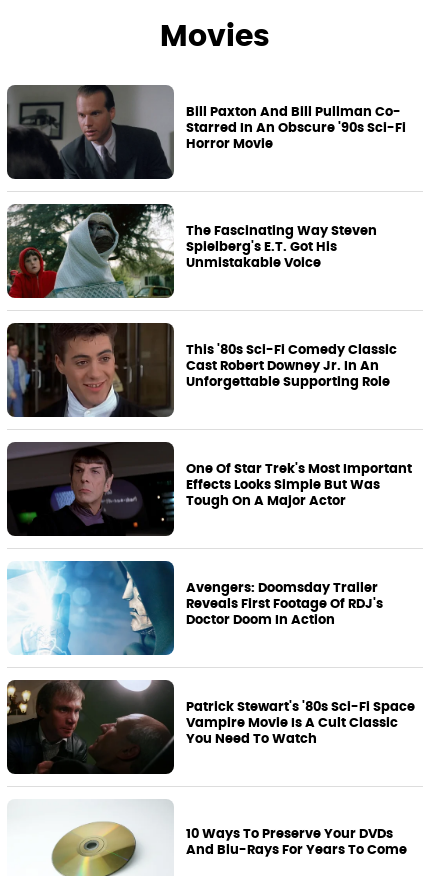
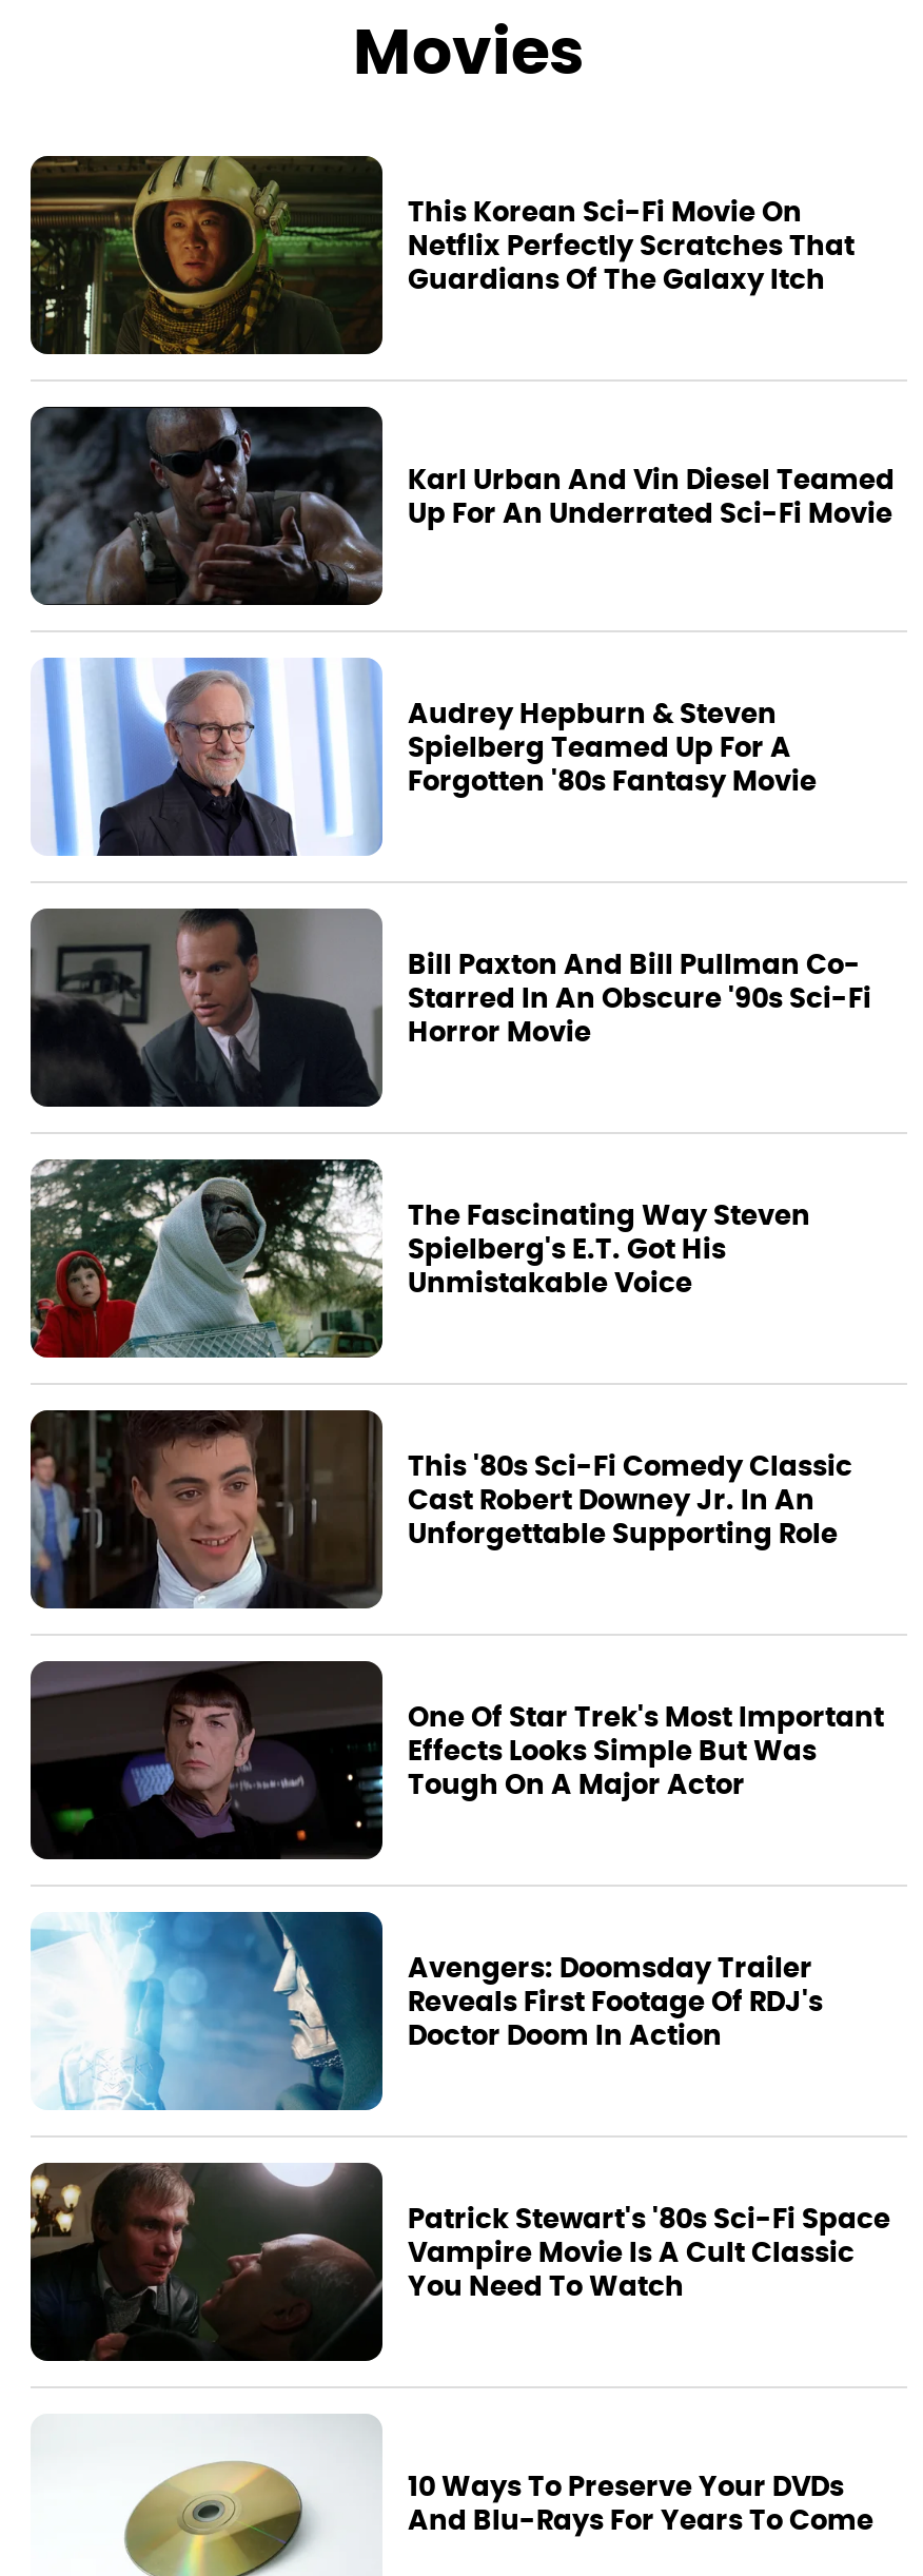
+ [image]
+ This Korean Sci-Fi Movie On
+ Netflix Perfectly Scratches That
+ Guardians Of The Galaxy Itch

+ [image]
+ Karl Urban And Vin Diesel Teamed
+ Up For An Underrated Sci-Fi Movie

+ [image]
+ Audrey Hepburn & Steven
+ Spielberg Teamed Up For A
+ Forgotten '80s Fantasy Movie
